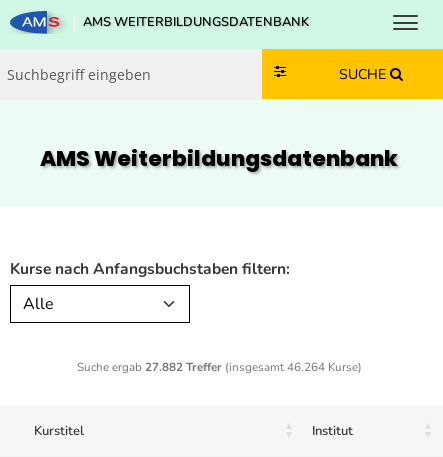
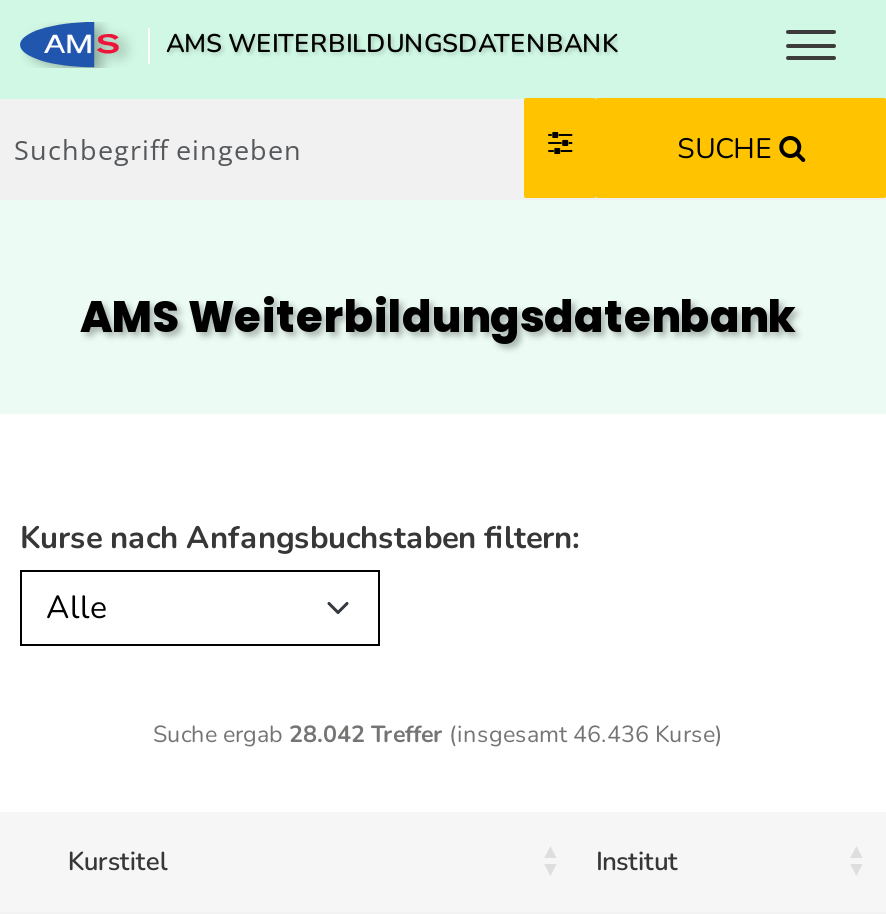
- Suche ergab 27.882 Treffer (insgesamt 46.264 Kurse)
+ Suche ergab 28.042 Treffer (insgesamt 46.436 Kurse)
